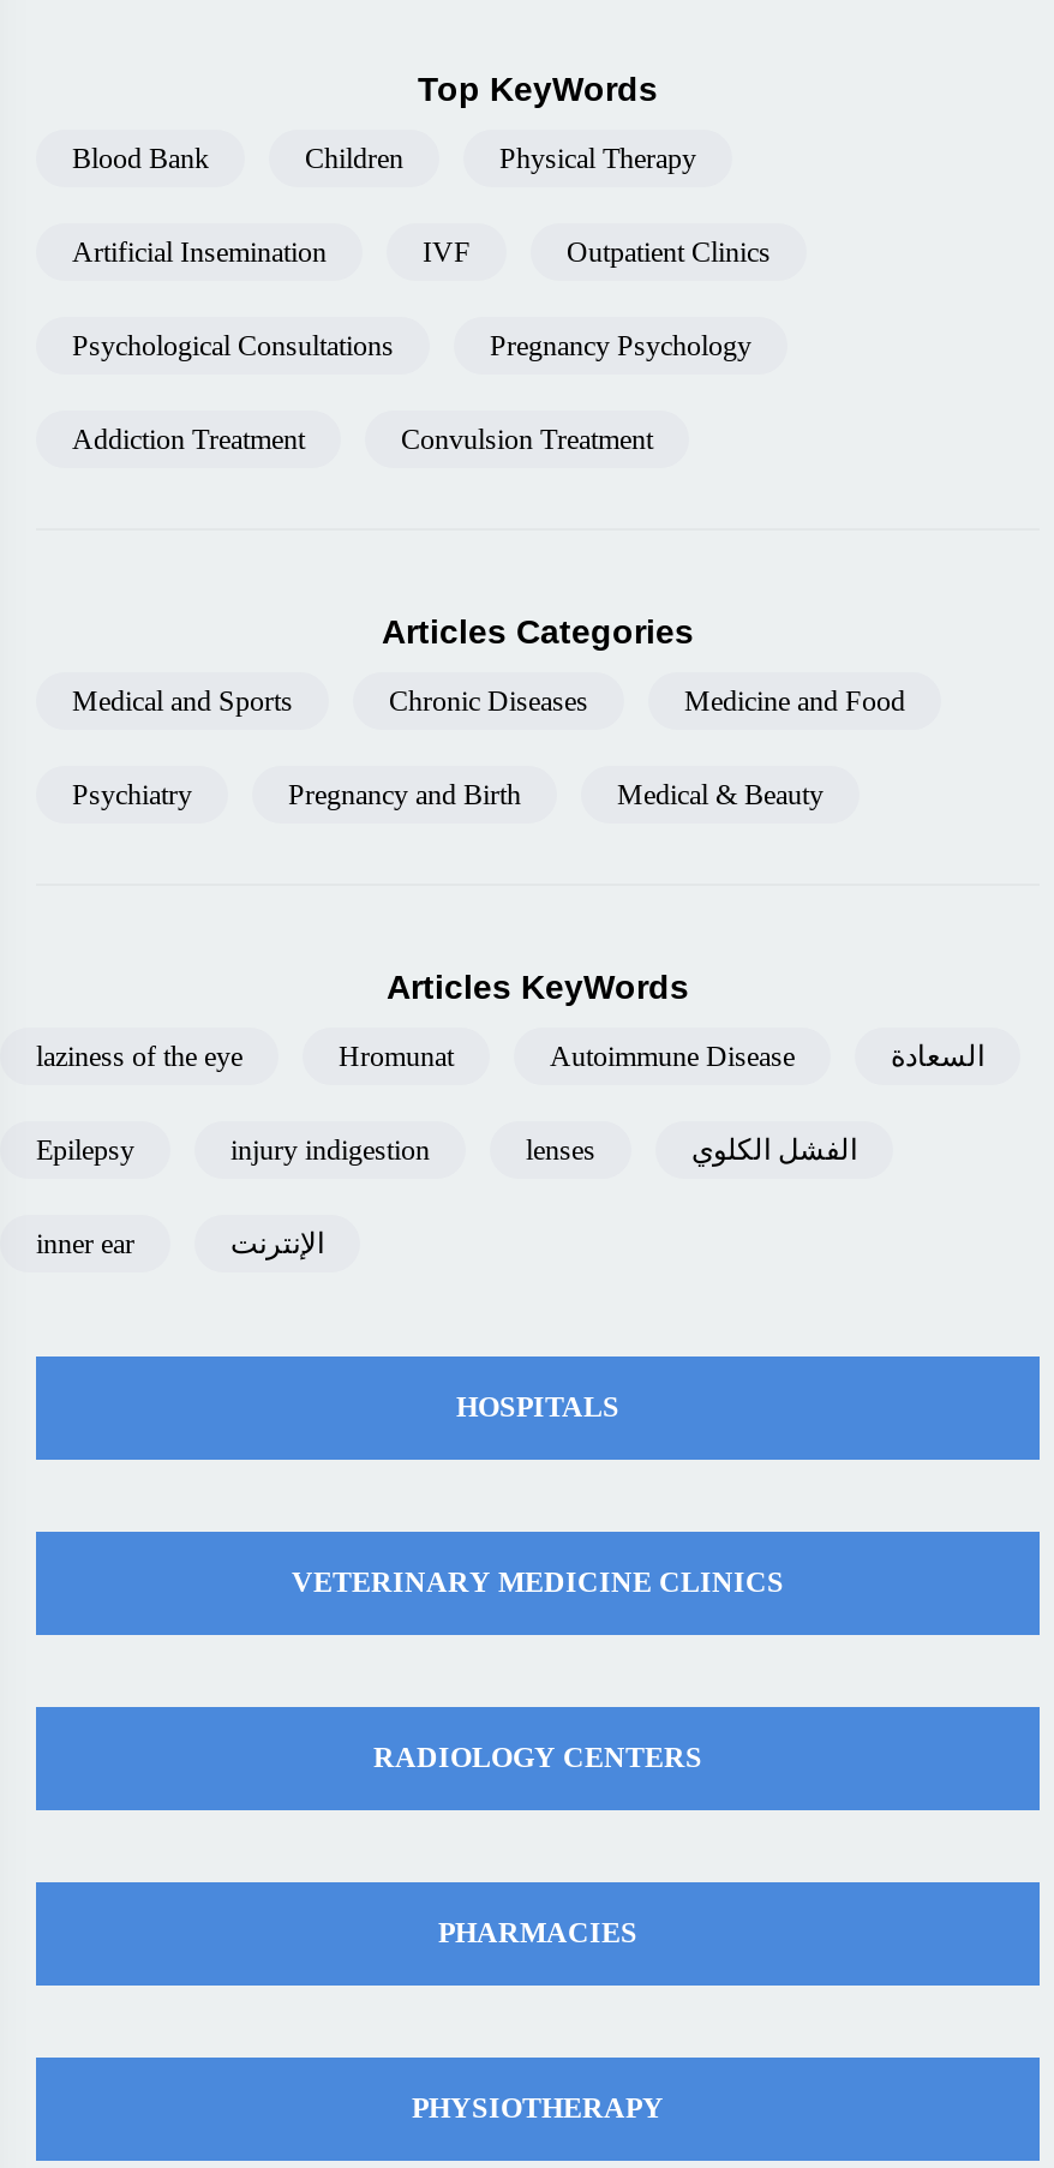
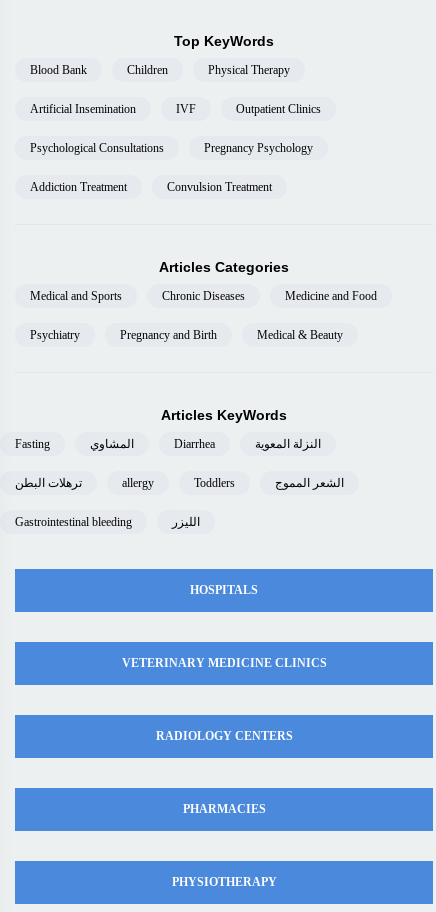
- laziness of the eye
- Hromunat
- Autoimmune Disease
- السعادة
+ Fasting
+ المشاوي
+ Diarrhea
+ النزلة المعوية

- Epilepsy
- injury indigestion
- lenses
- الفشل الكلوي
+ ترهلات البطن
+ allergy
+ Toddlers
+ الشعر المموج

- inner ear
- الإنترنت
+ Gastrointestinal bleeding
+ الليزر
